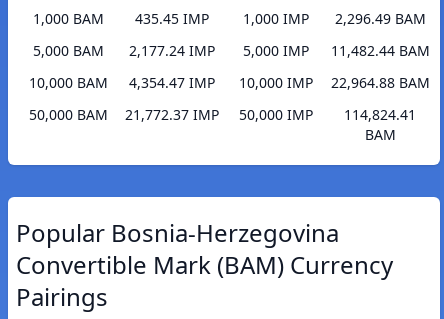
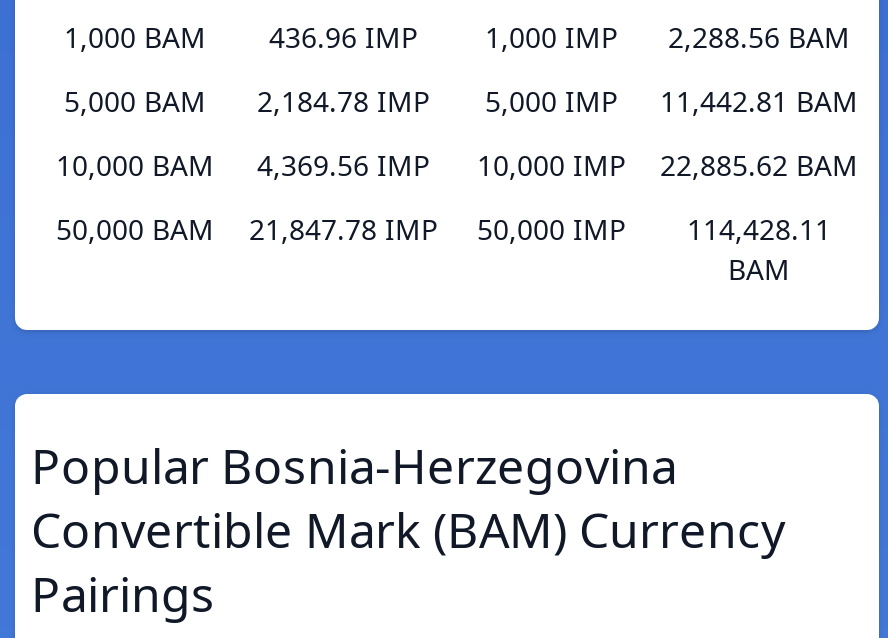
- 435.45 IMP
+ 436.96 IMP

- 2,296.49 BAM
+ 2,288.56 BAM

- 2,177.24 IMP
+ 2,184.78 IMP

- 11,482.44 BAM
+ 11,442.81 BAM

- 4,354.47 IMP
+ 4,369.56 IMP

- 22,964.88 BAM
+ 22,885.62 BAM

- 21,772.37 IMP
+ 21,847.78 IMP

- 114,824.41
+ 114,428.11
